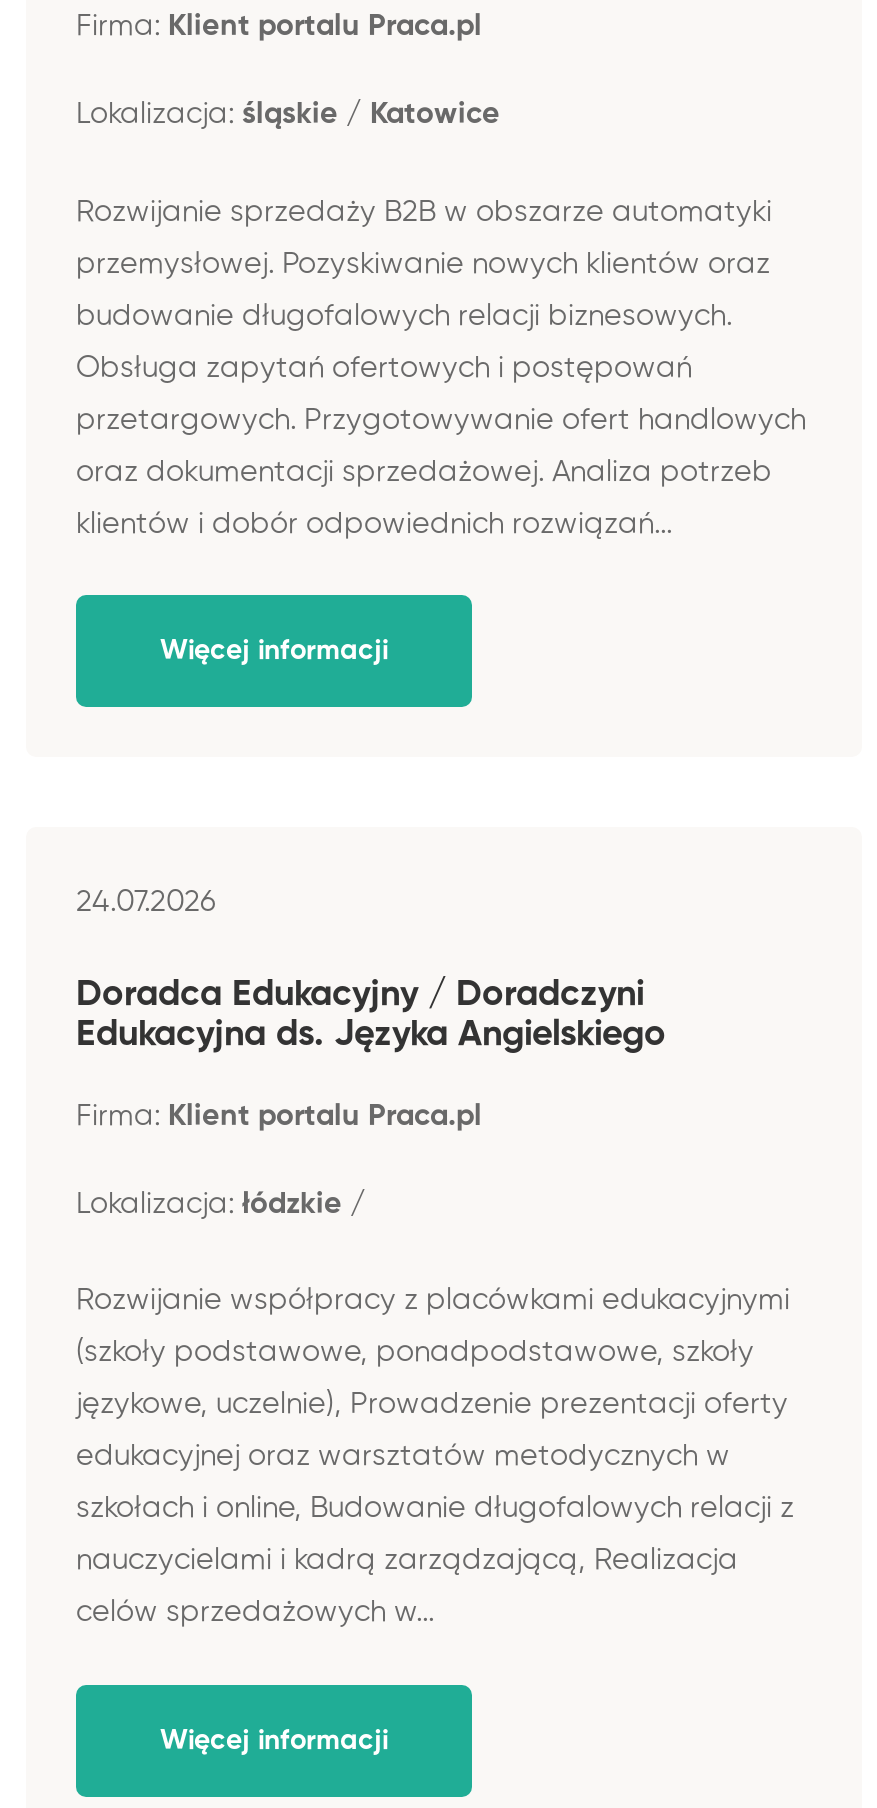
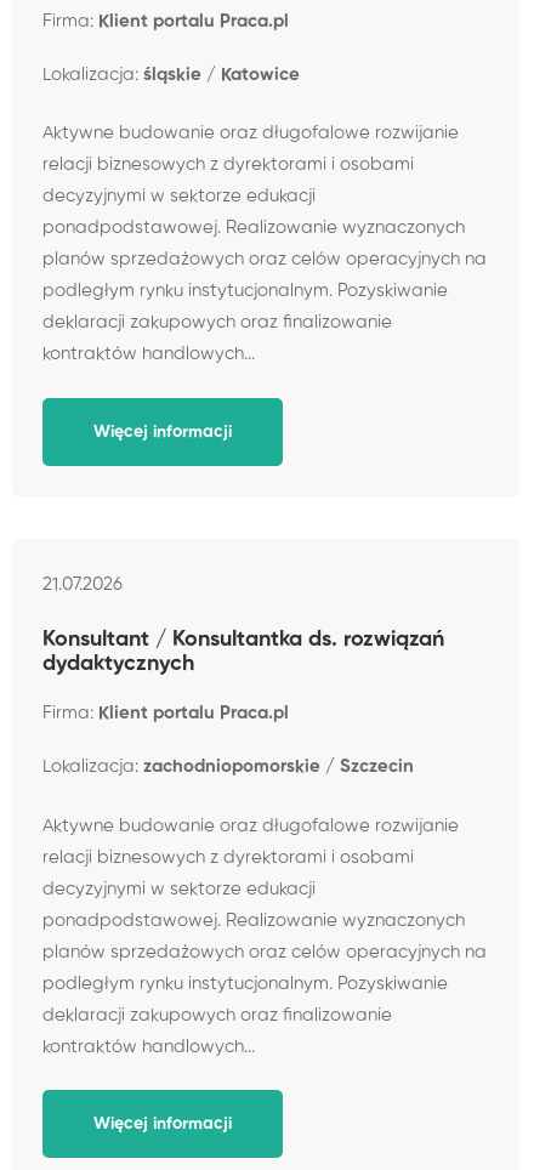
- Rozwijanie sprzedaży B2B w obszarze automatyki
- przemysłowej. Pozyskiwanie nowych klientów oraz
- budowanie długofalowych relacji biznesowych.
- Obsługa zapytań ofertowych i postępowań
- przetargowych. Przygotowywanie ofert handlowych
- oraz dokumentacji sprzedażowej. Analiza potrzeb
- klientów i dobór odpowiednich rozwiązań...
+ Aktywne budowanie oraz długofalowe rozwijanie
+ relacji biznesowych z dyrektorami i osobami
+ decyzyjnymi w sektorze edukacji
+ ponadpodstawowej. Realizowanie wyznaczonych
+ planów sprzedażowych oraz celów operacyjnych na
+ podległym rynku instytucjonalnym. Pozyskiwanie
+ deklaracji zakupowych oraz finalizowanie
+ kontraktów handlowych...

- 24.07.2026
+ 21.07.2026

- Doradca Edukacyjny / Doradczyni
- Edukacyjna ds. Języka Angielskiego
+ Konsultant / Konsultantka ds. rozwiązań
+ dydaktycznych

- Lokalizacja: łódzkie /
- Rozwijanie współpracy z placówkami edukacyjnymi
- (szkoły podstawowe, ponadpodstawowe, szkoły
- językowe, uczelnie), Prowadzenie prezentacji oferty
- edukacyjnej oraz warsztatów metodycznych w
- szkołach i online, Budowanie długofalowych relacji z
- nauczycielami i kadrą zarządzającą, Realizacja
- celów sprzedażowych w...
+ Lokalizacja: zachodniopomorskie / Szczecin
+ Aktywne budowanie oraz długofalowe rozwijanie
+ relacji biznesowych z dyrektorami i osobami
+ decyzyjnymi w sektorze edukacji
+ ponadpodstawowej. Realizowanie wyznaczonych
+ planów sprzedażowych oraz celów operacyjnych na
+ podległym rynku instytucjonalnym. Pozyskiwanie
+ deklaracji zakupowych oraz finalizowanie
+ kontraktów handlowych...
